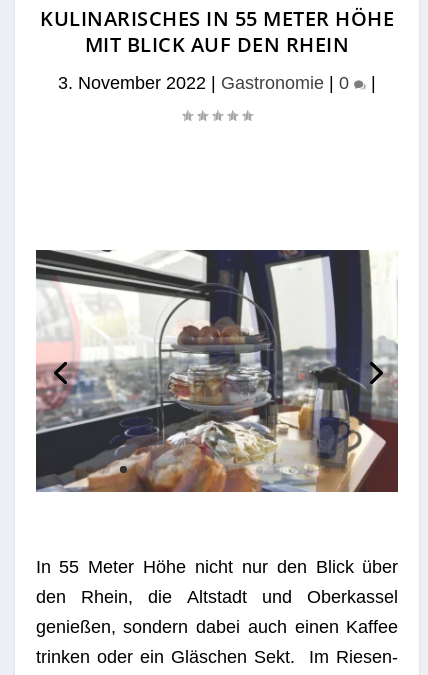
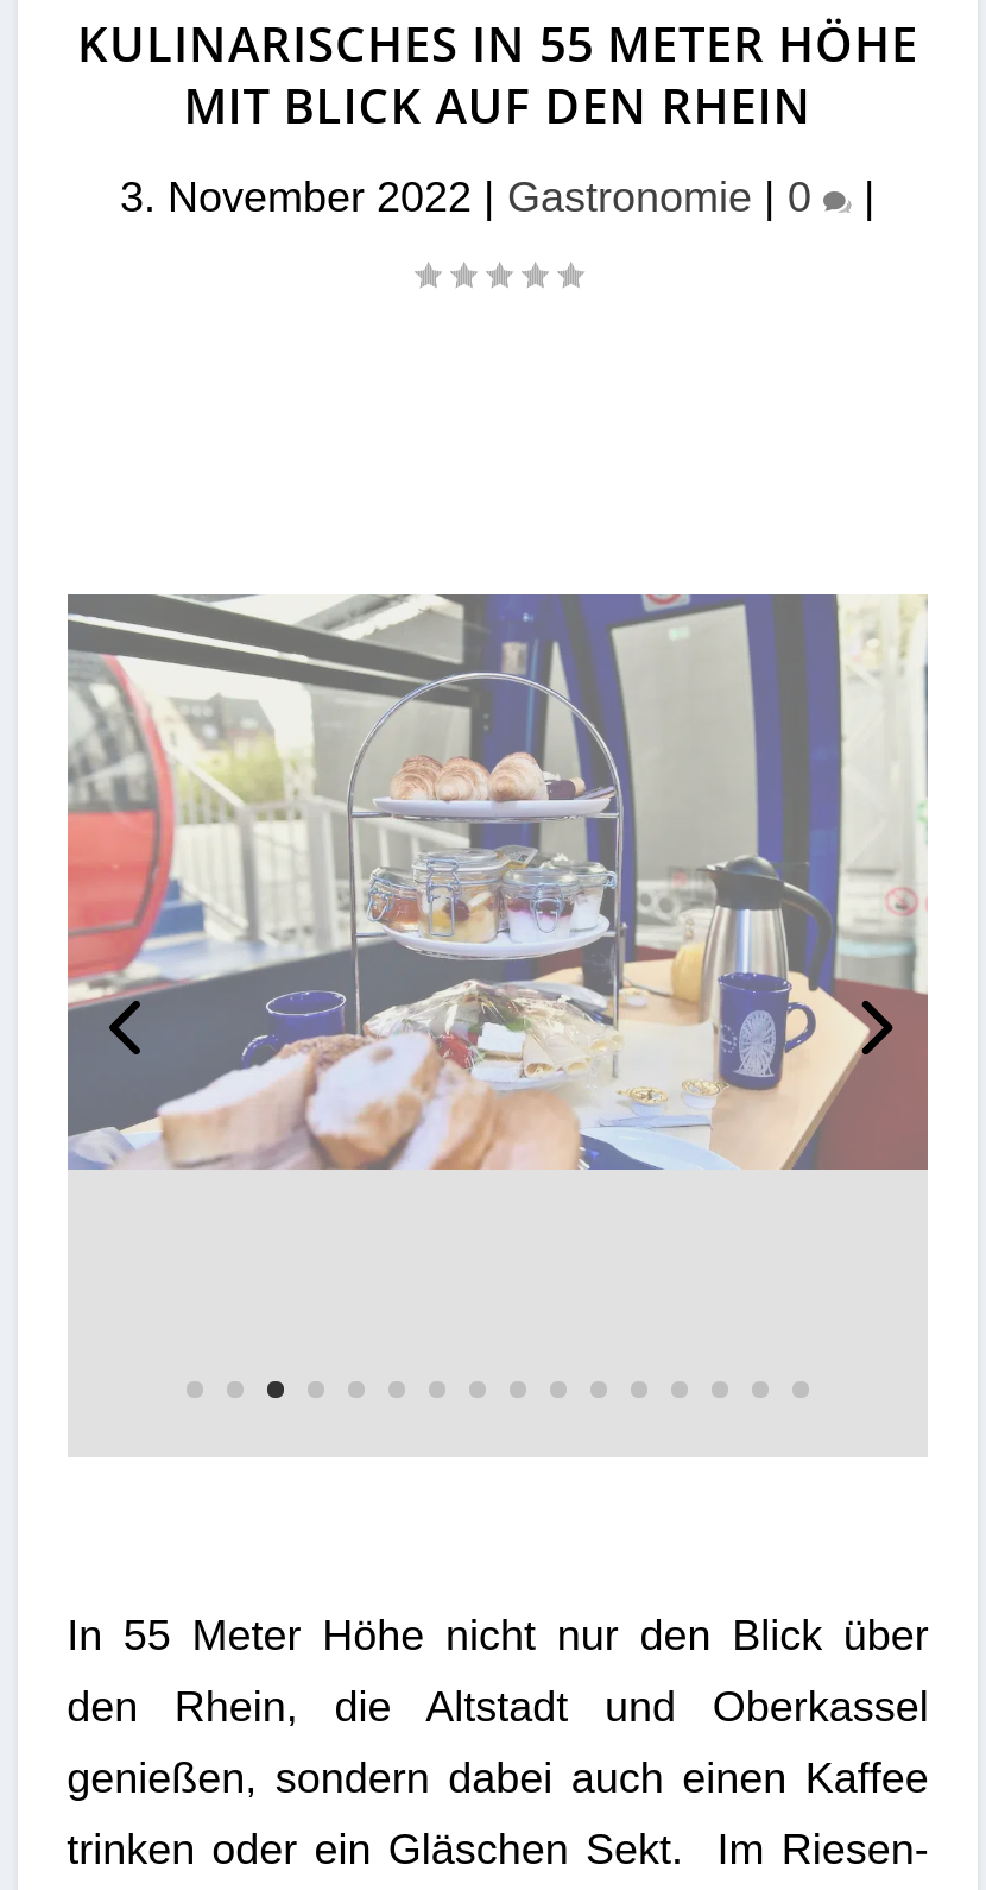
- [image]
+ [image]
